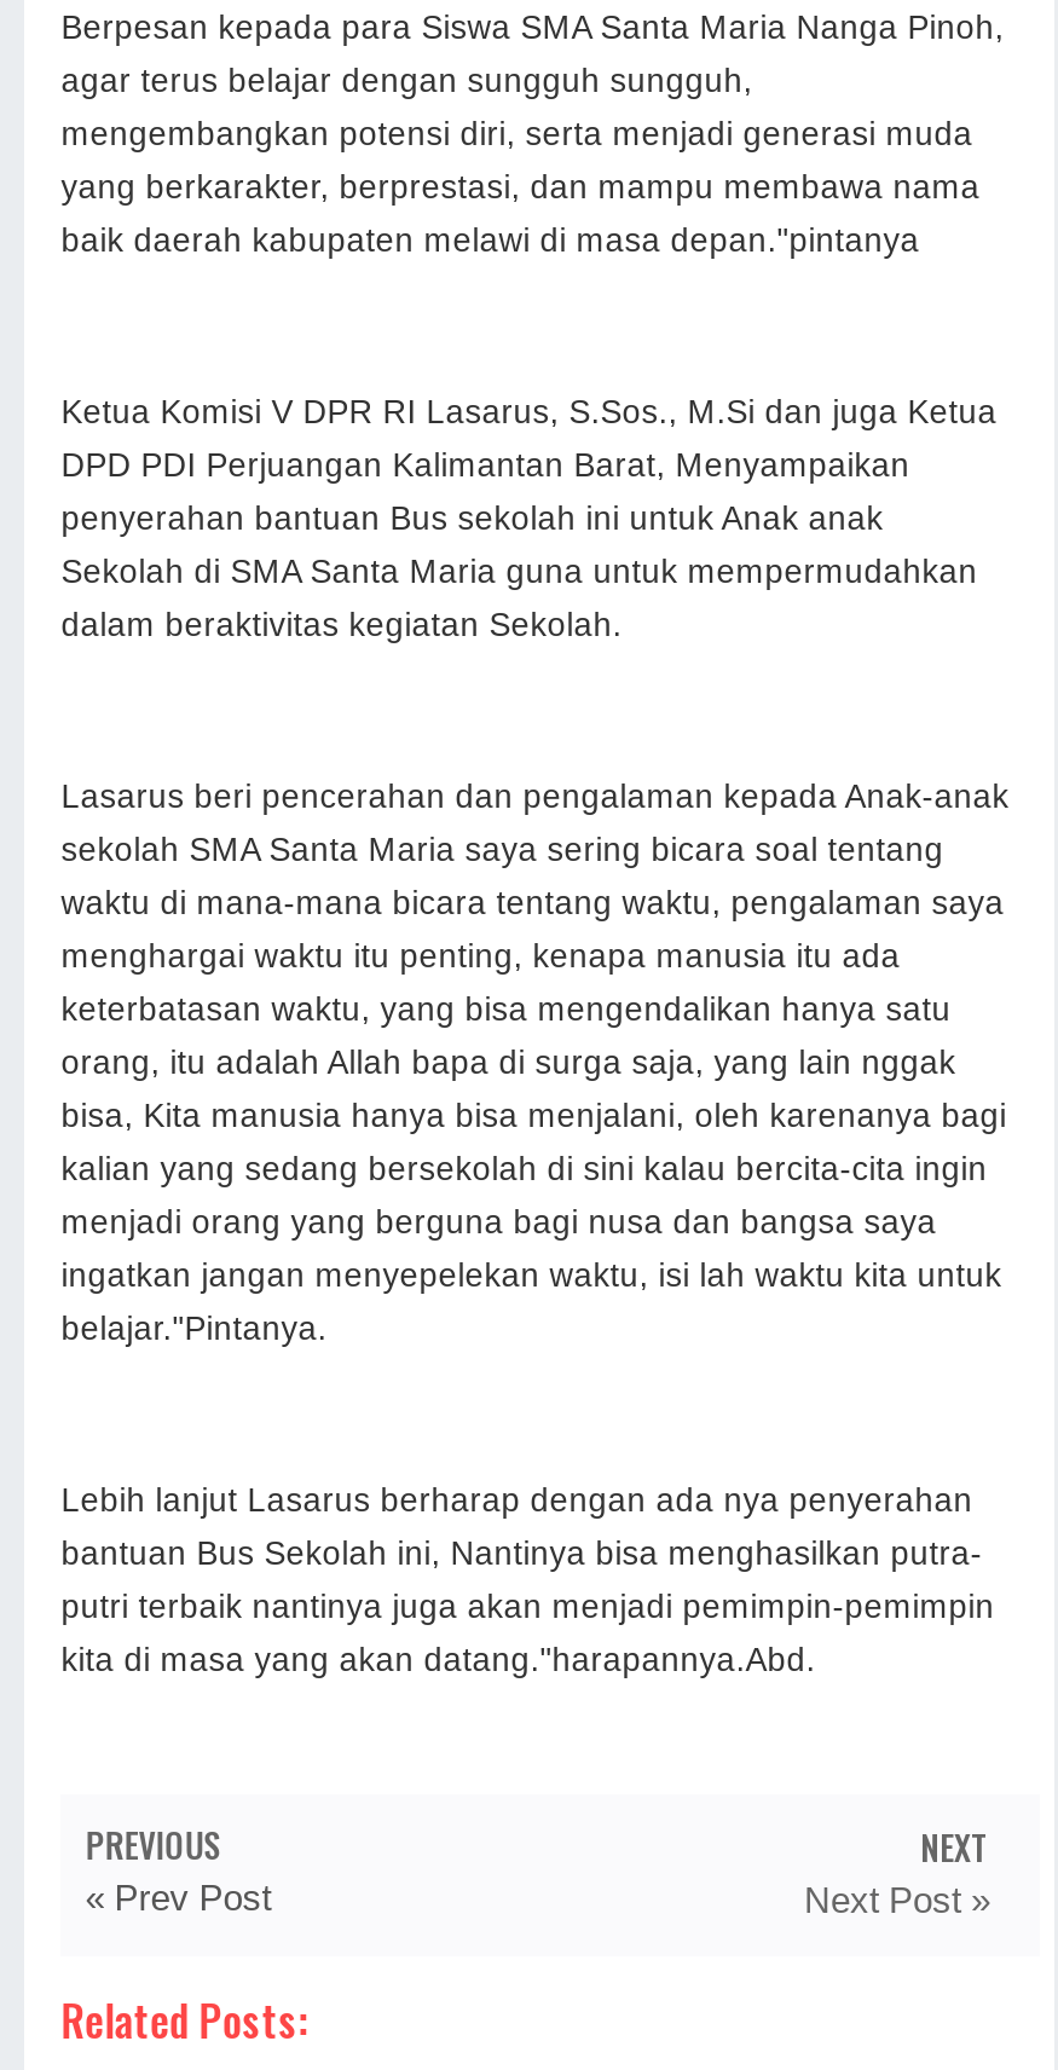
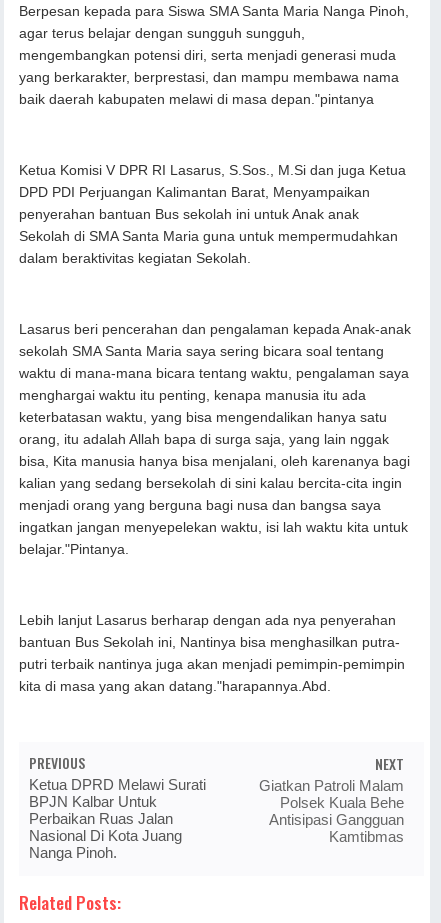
- « Prev Post
+ Ketua DPRD Melawi Surati
+ BPJN Kalbar Untuk
+ Perbaikan Ruas Jalan
+ Nasional Di Kota Juang
+ Nanga Pinoh.

- Next Post »
+ Giatkan Patroli Malam
+ Polsek Kuala Behe
+ Antisipasi Gangguan
+ Kamtibmas
